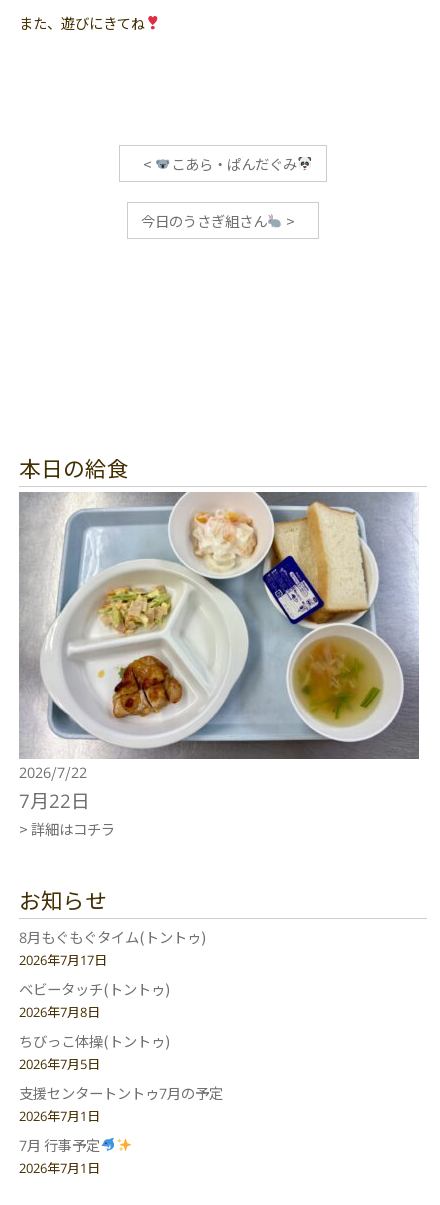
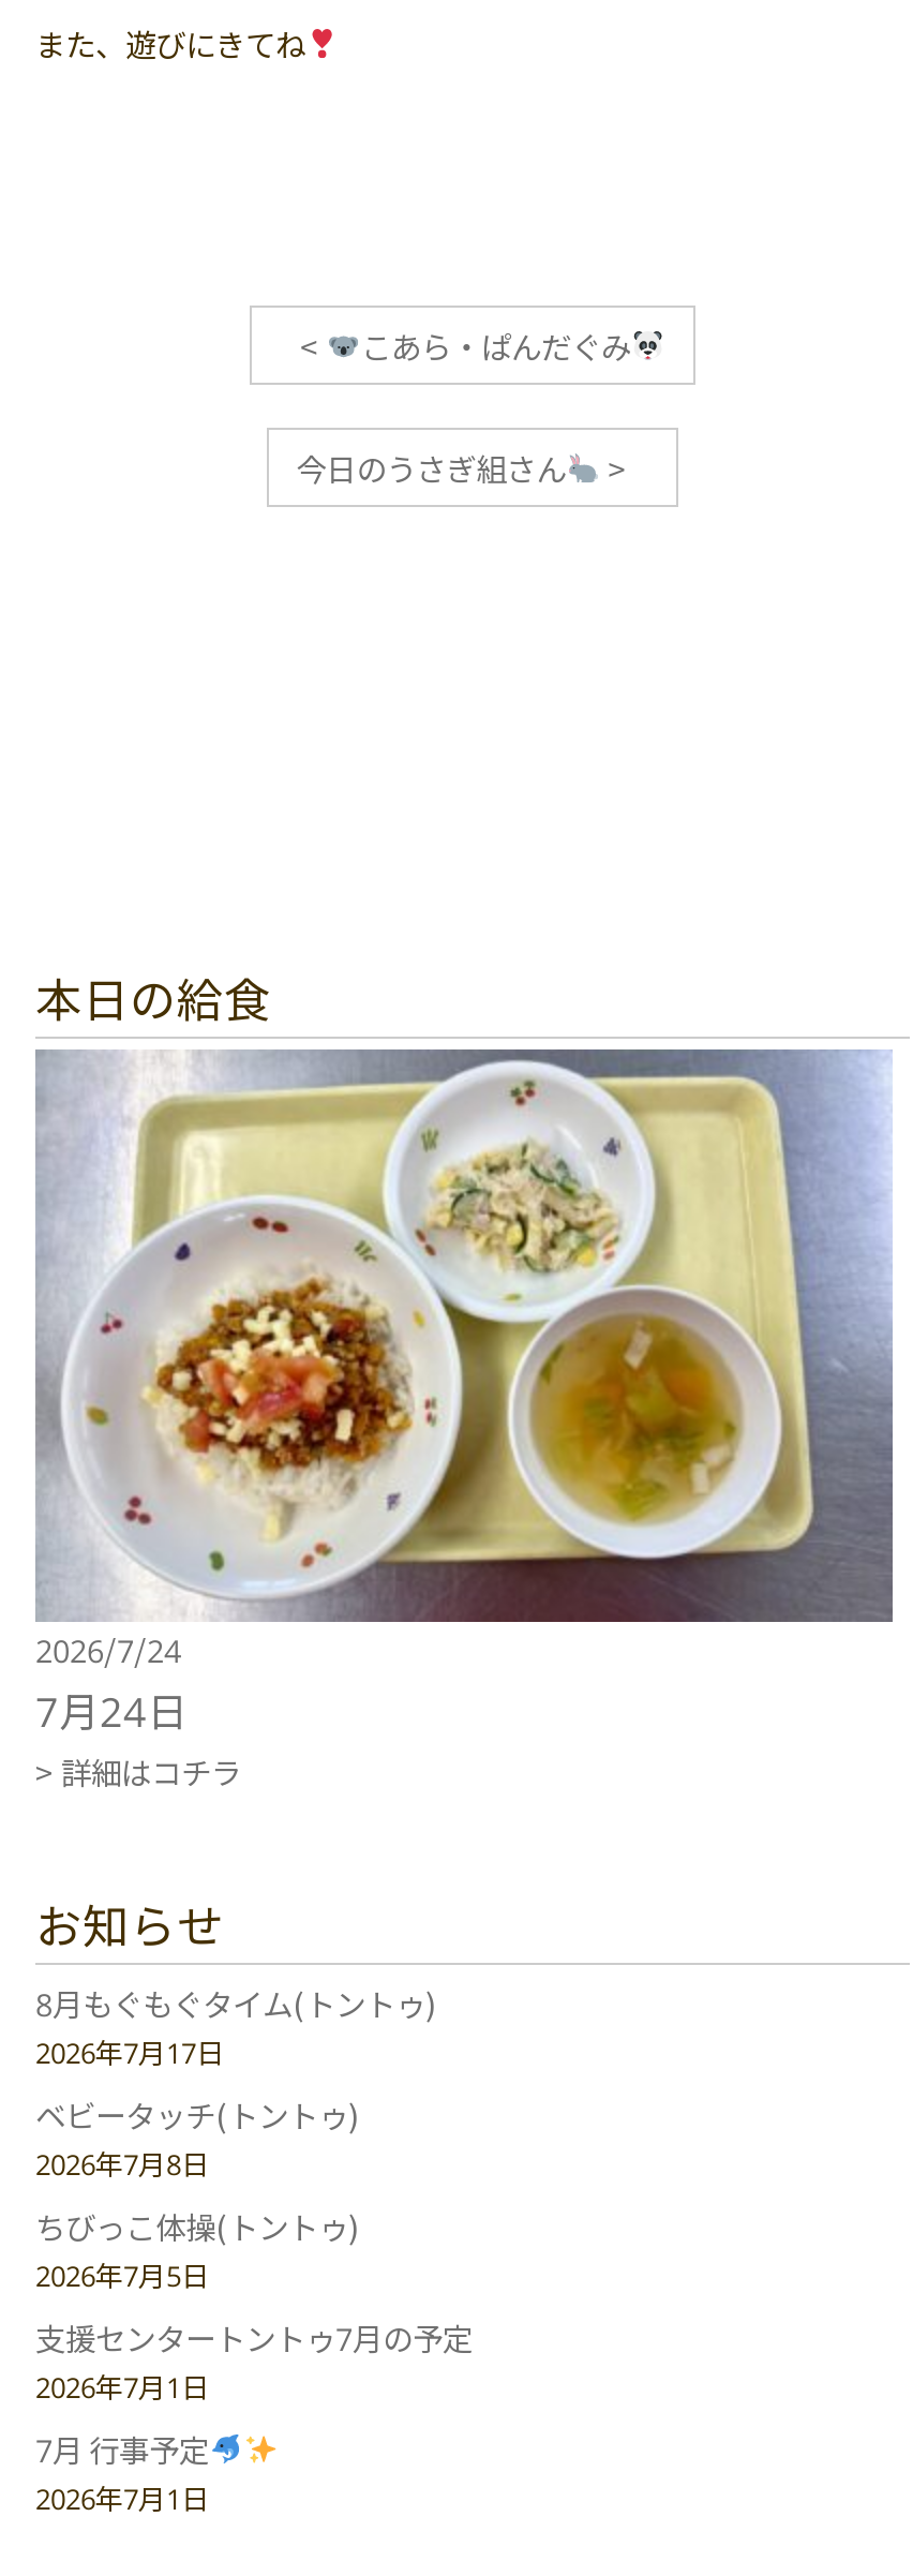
- [image]
- 2026/7/22
+ [image]
+ 2026/7/24

- 7月22日
+ 7月24日
